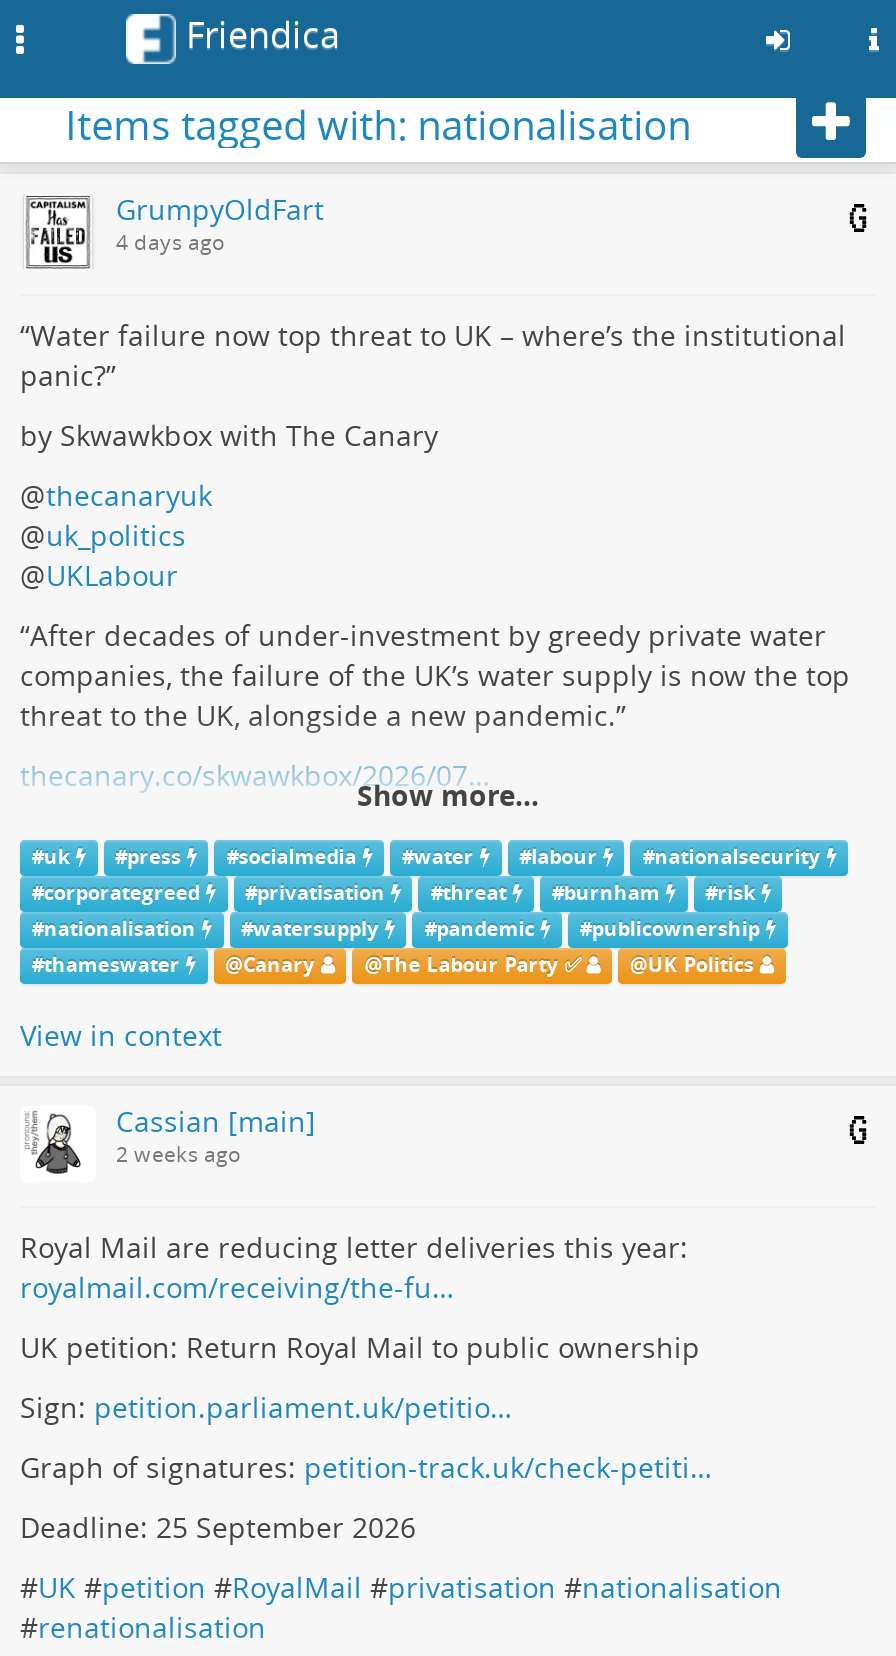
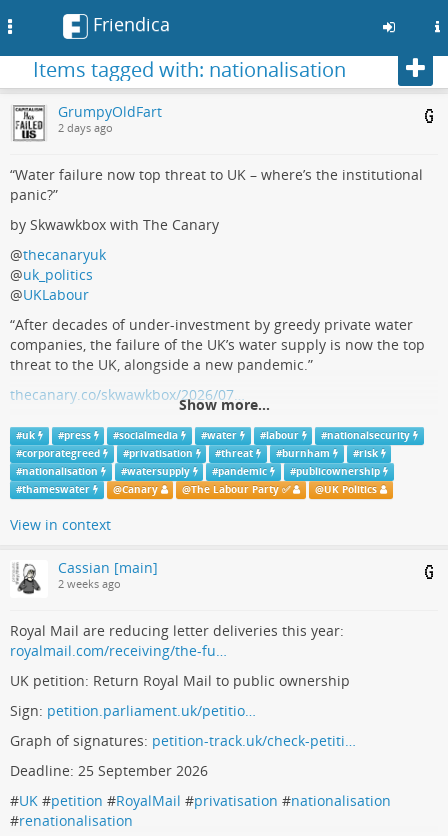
- 4 days ago
+ 2 days ago
